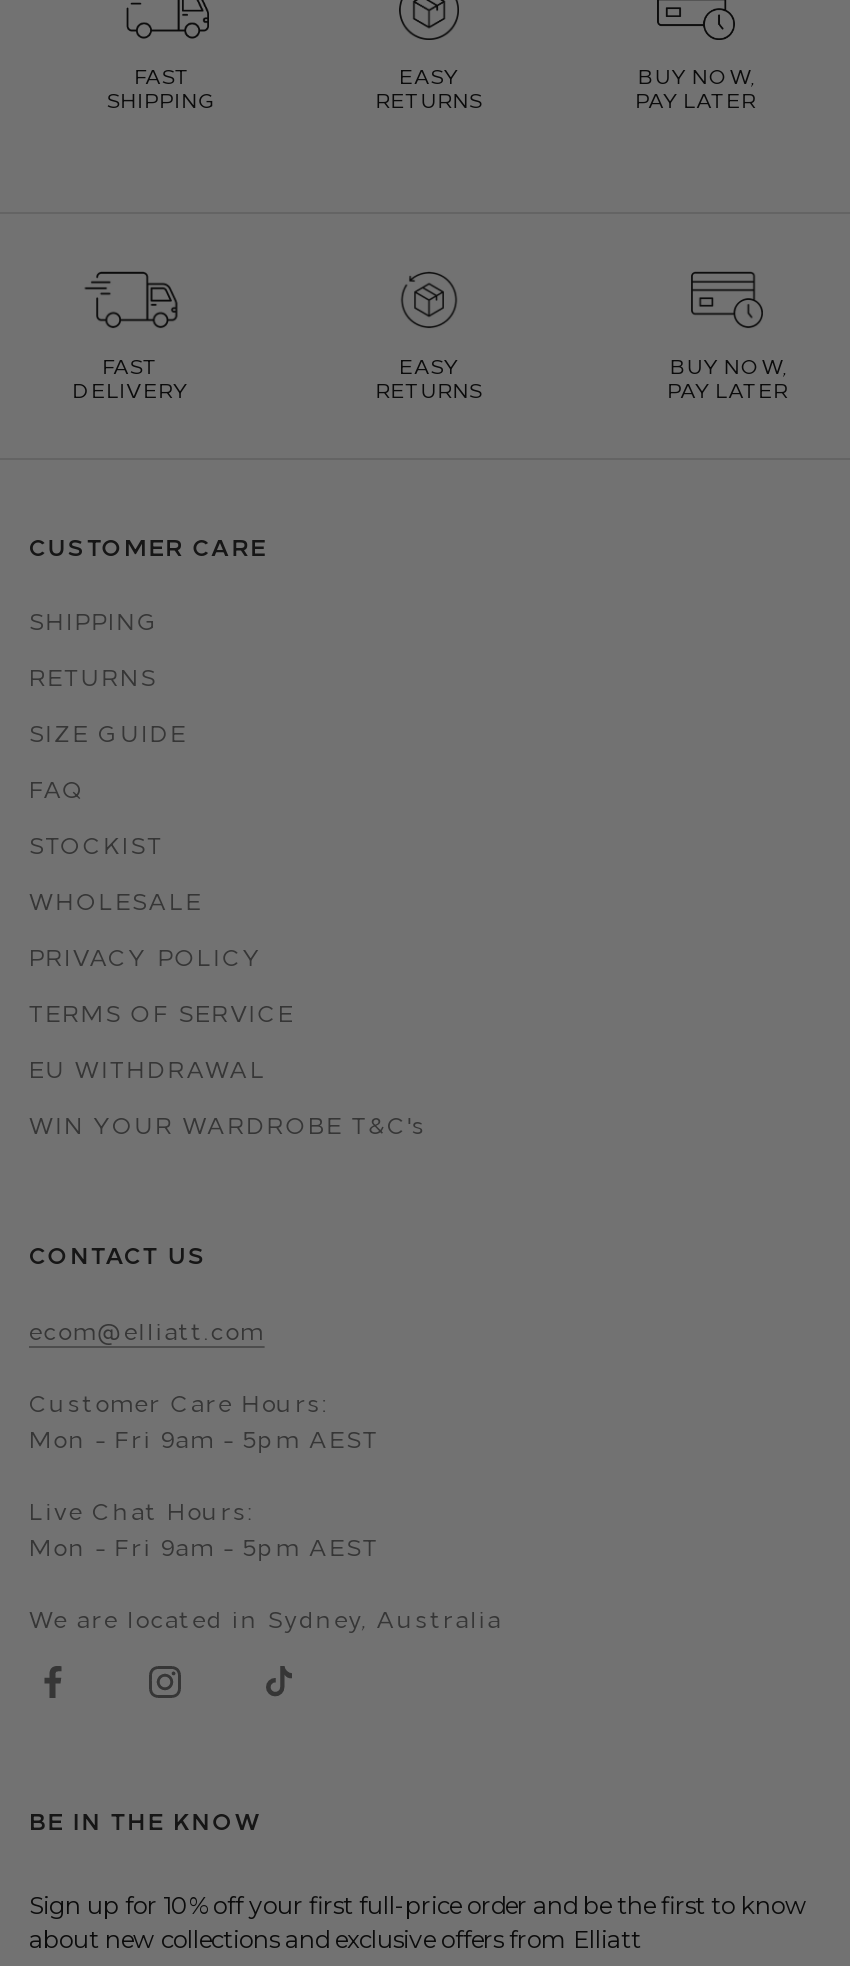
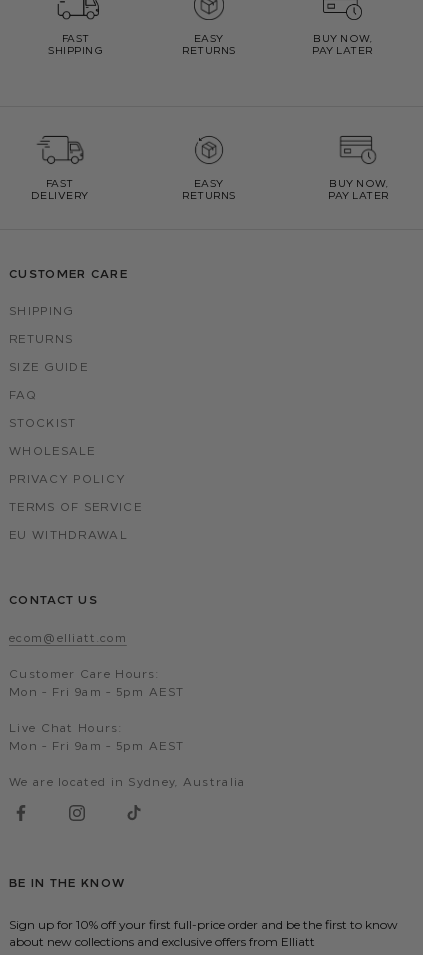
- WIN YOUR WARDROBE T&C's
